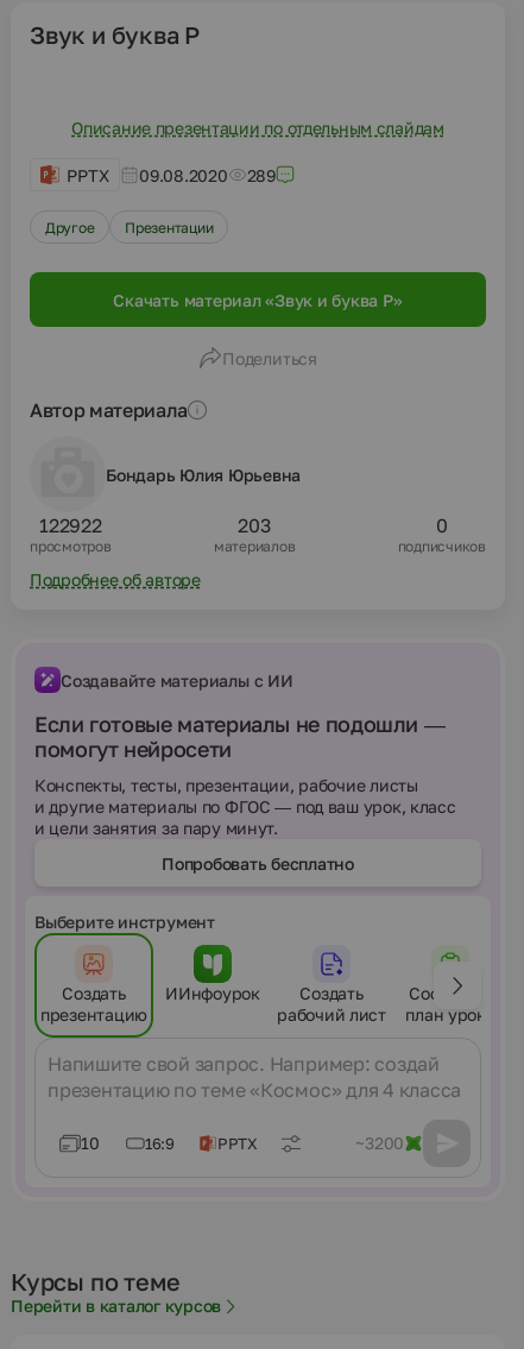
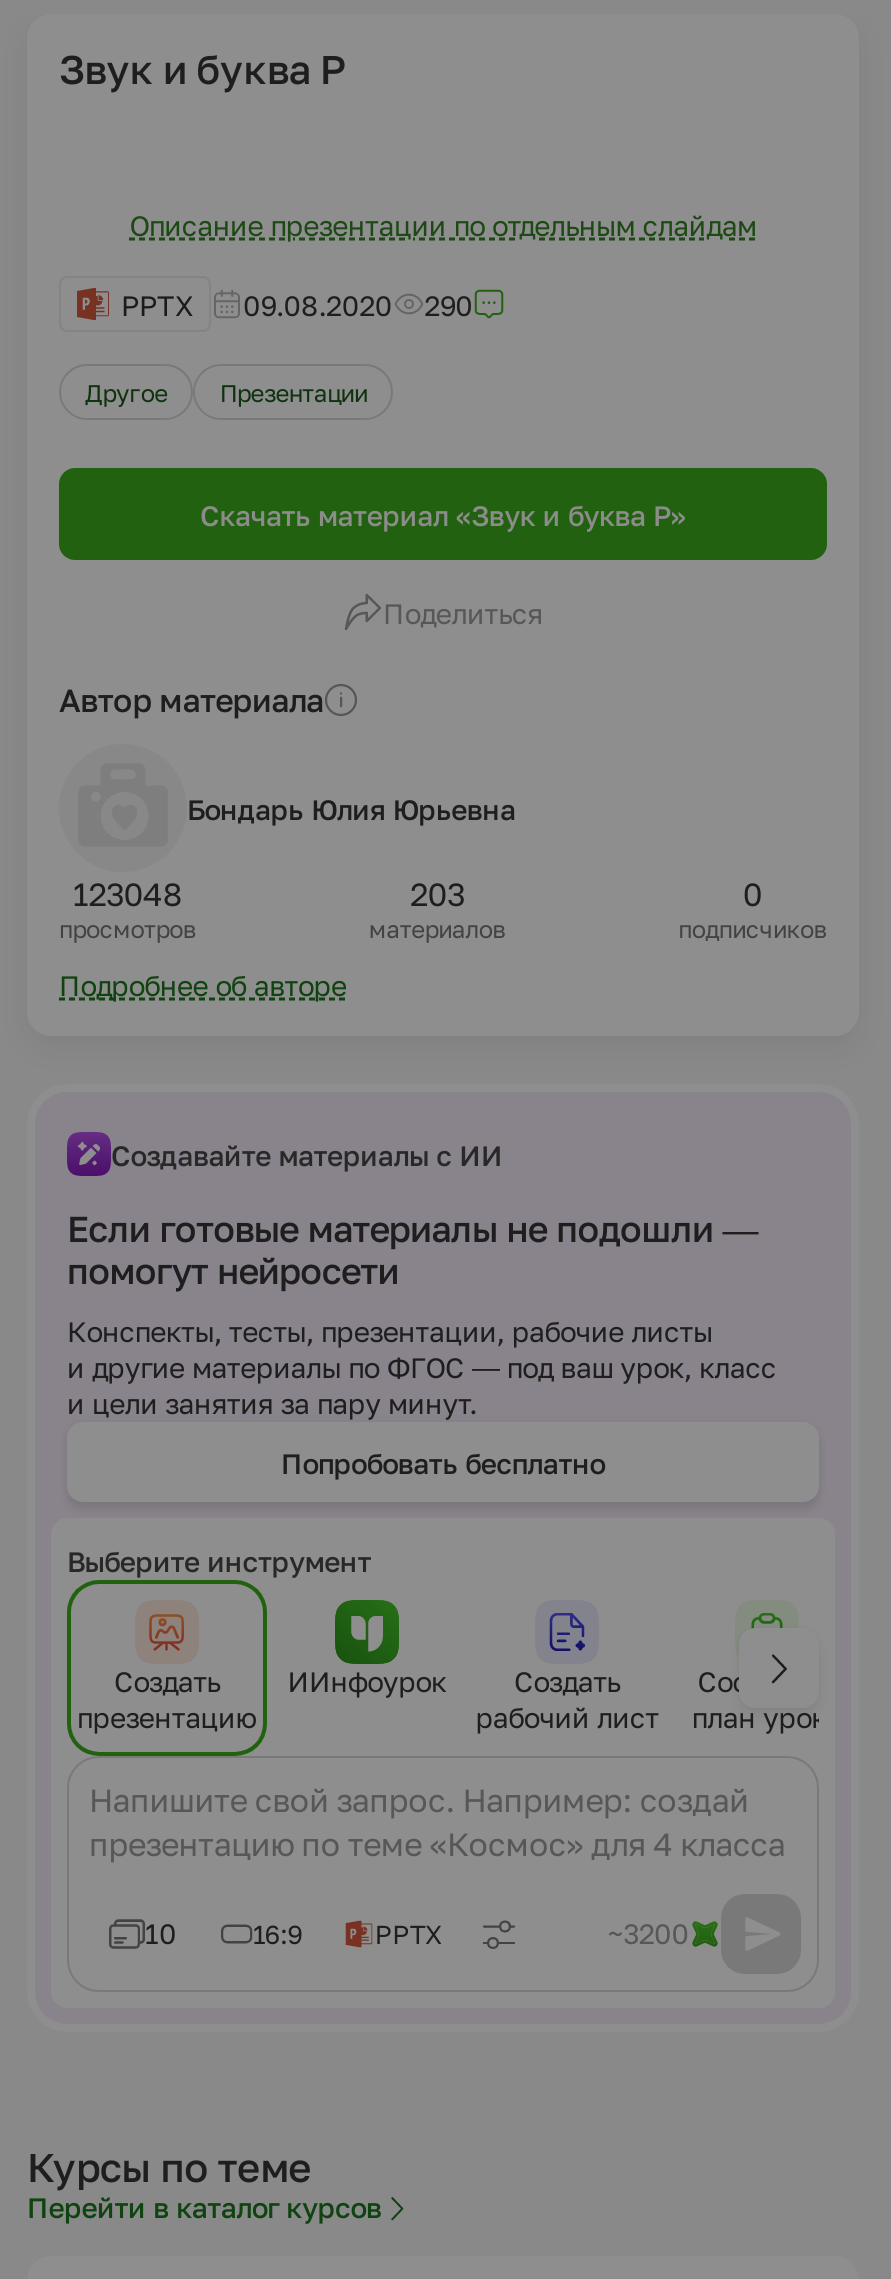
- PPTX 09.08.2020 289
+ PPTX 09.08.2020 290

- 122922
+ 123048
